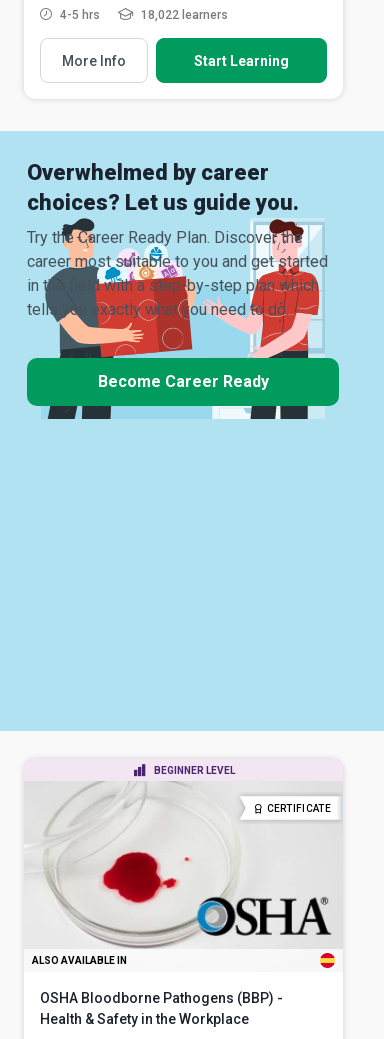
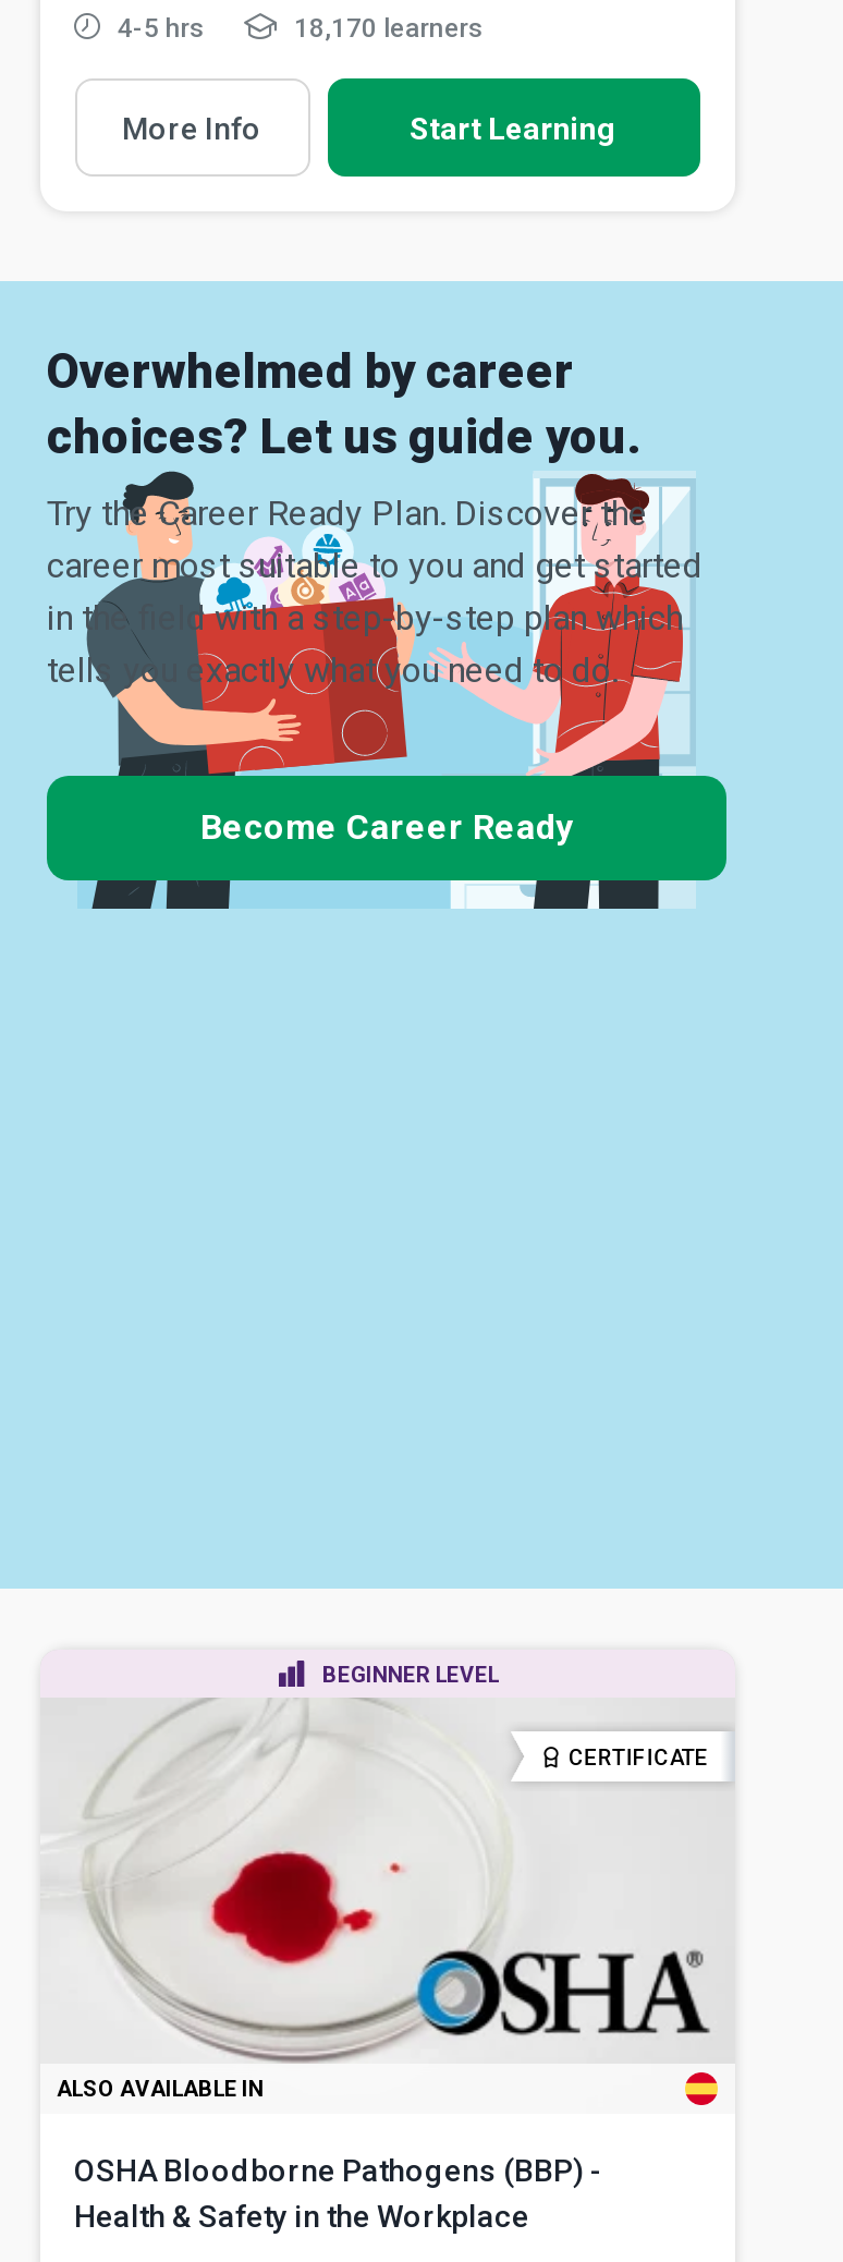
- 18,022 learners
+ 18,170 learners
